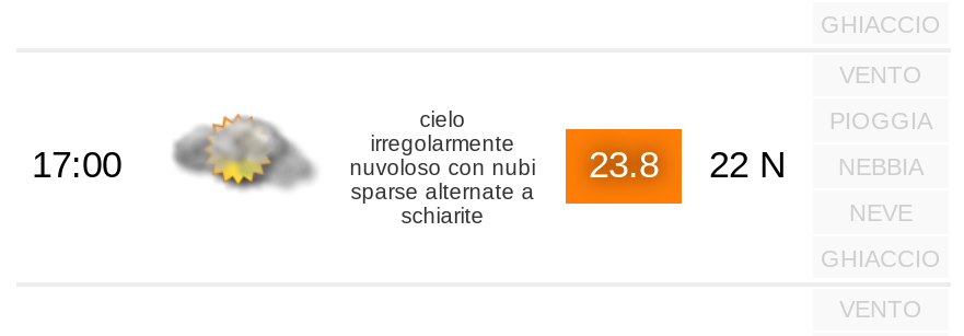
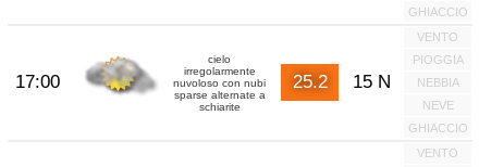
- 23.8
+ 25.2

- 22 N
+ 15 N
